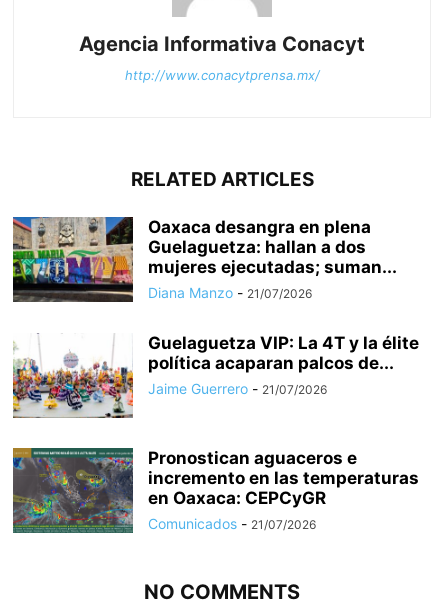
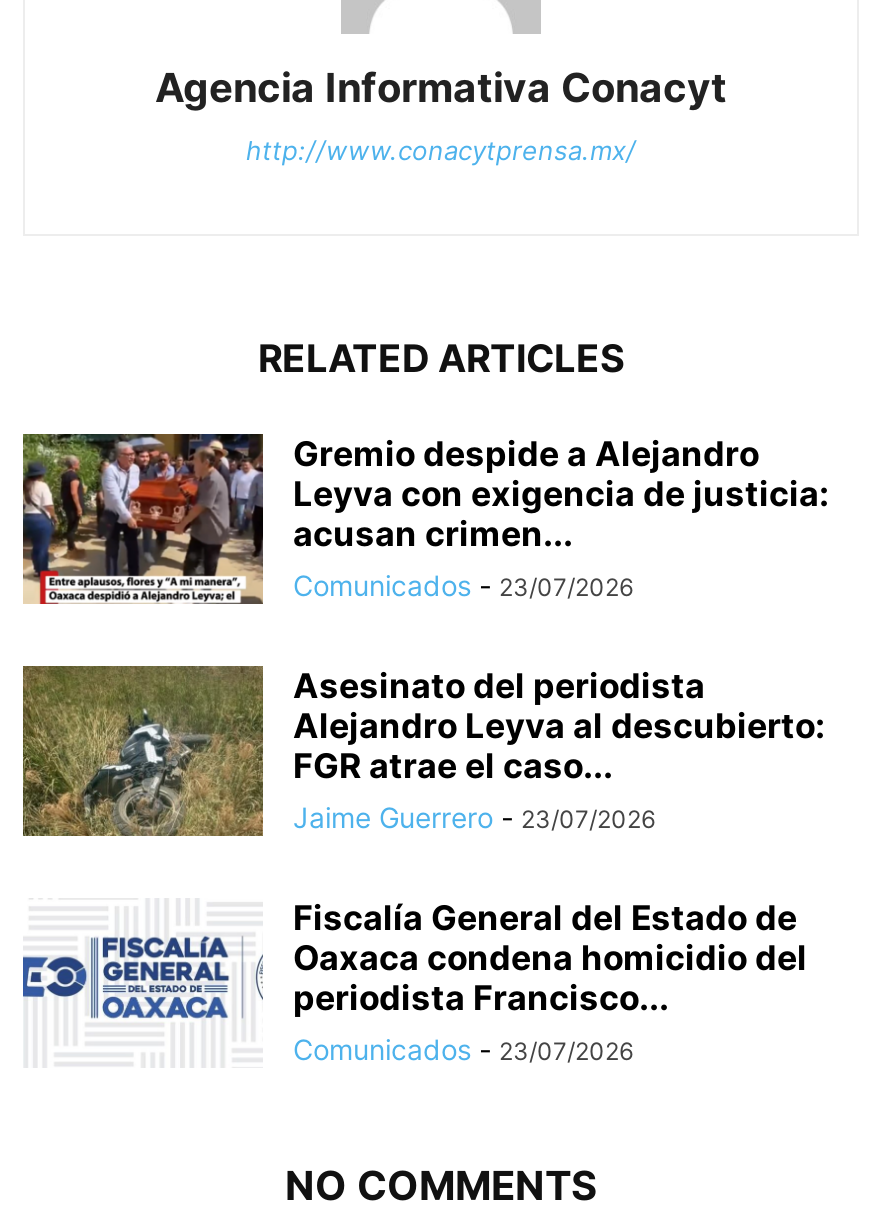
- [image]
- Oaxaca desangra en plena
- Guelaguetza: hallan a dos
- mujeres ejecutadas; suman...
- Diana Manzo - 21/07/2026
+ [image]
+ Gremio despide a Alejandro
+ Leyva con exigencia de justicia:
+ acusan crimen...
+ Comunicados - 23/07/2026

- [image]
- Guelaguetza VIP: La 4T y la élite
- política acaparan palcos de...
- Jaime Guerrero - 21/07/2026
+ [image]
+ Asesinato del periodista
+ Alejandro Leyva al descubierto:
+ FGR atrae el caso...
+ Jaime Guerrero - 23/07/2026

- [image]
- Pronostican aguaceros e
- incremento en las temperaturas
- en Oaxaca: CEPCyGR
- Comunicados - 21/07/2026
+ [image]
+ Fiscalía General del Estado de
+ Oaxaca condena homicidio del
+ periodista Francisco...
+ Comunicados - 23/07/2026
